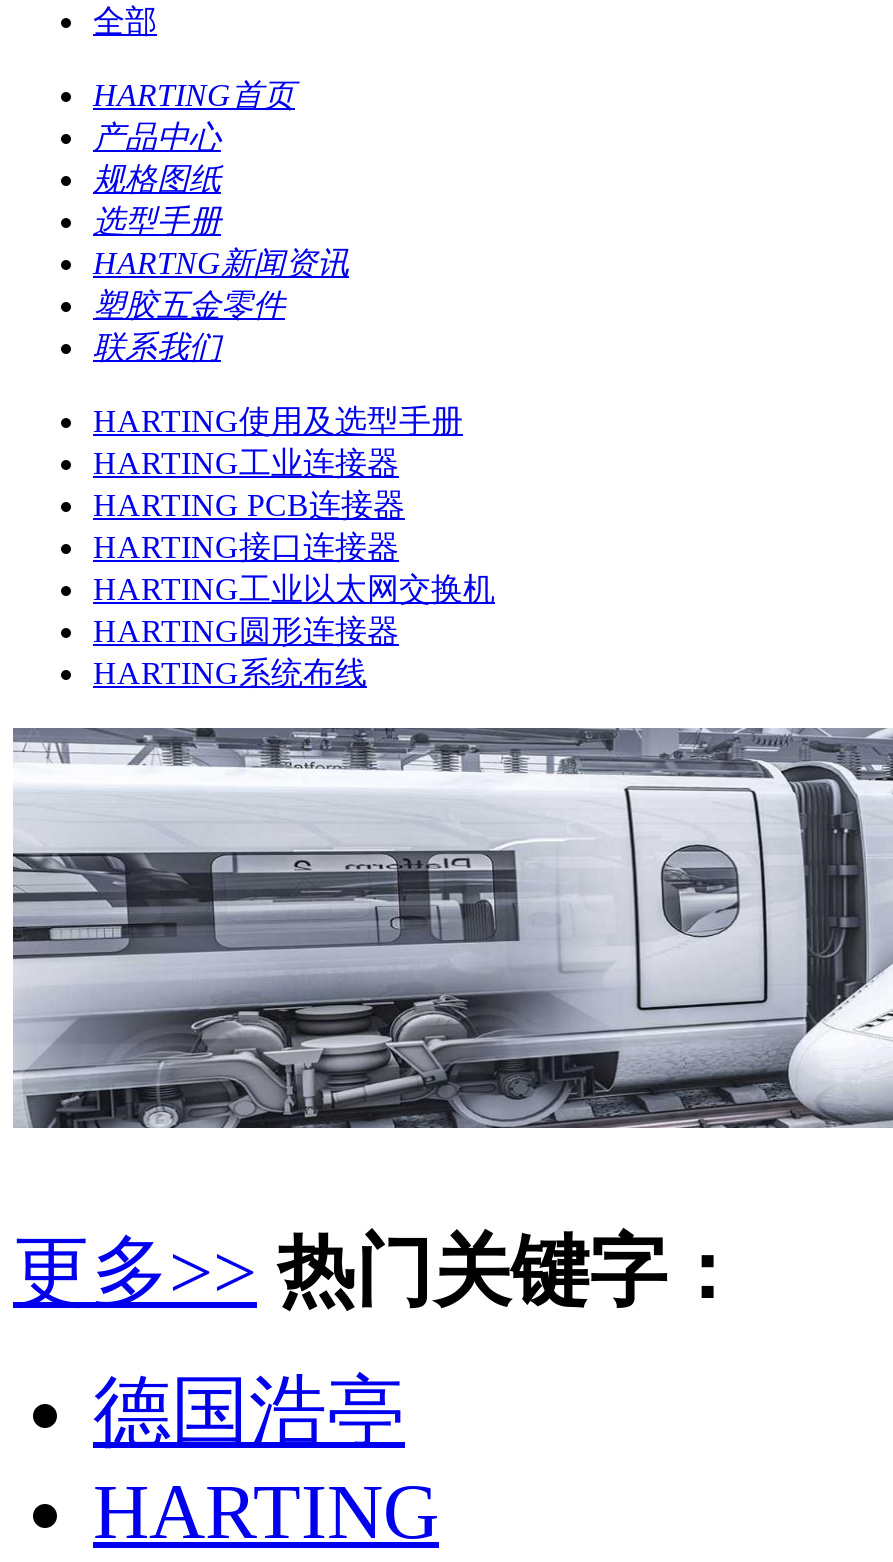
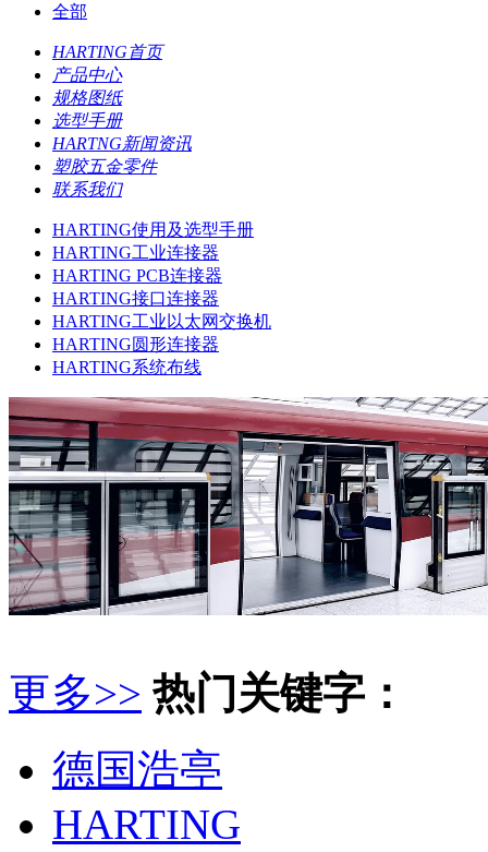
- [image]
+ [image]
